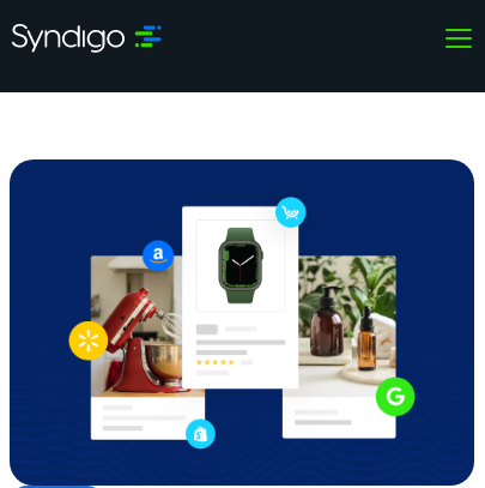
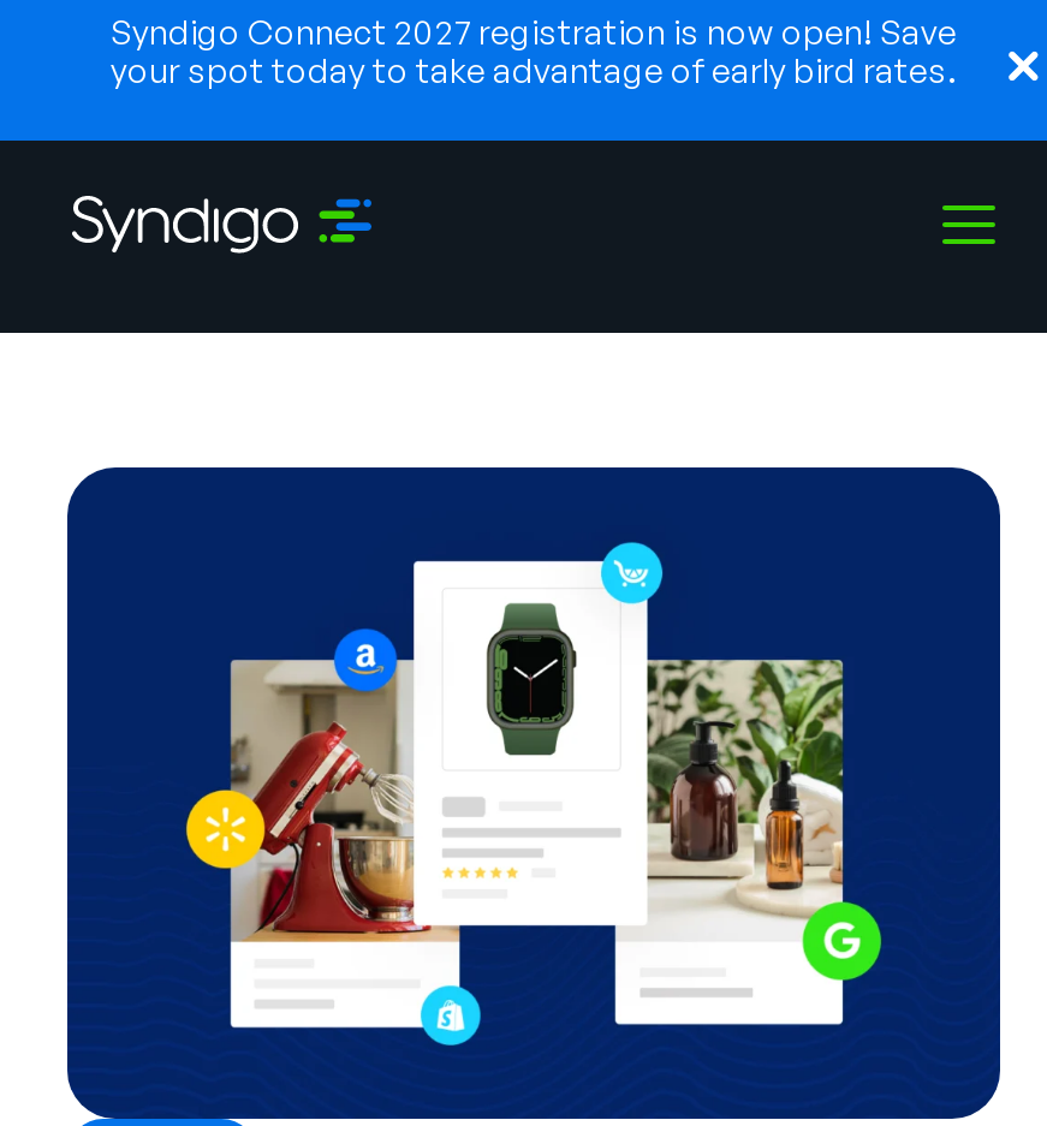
+ Syndigo Connect 2027 registration is now open! Save
+ your spot today to take advantage of early bird rates.
